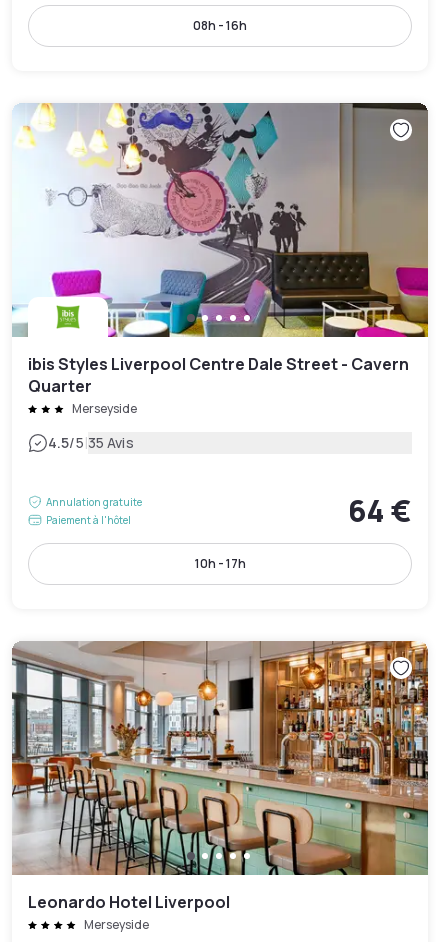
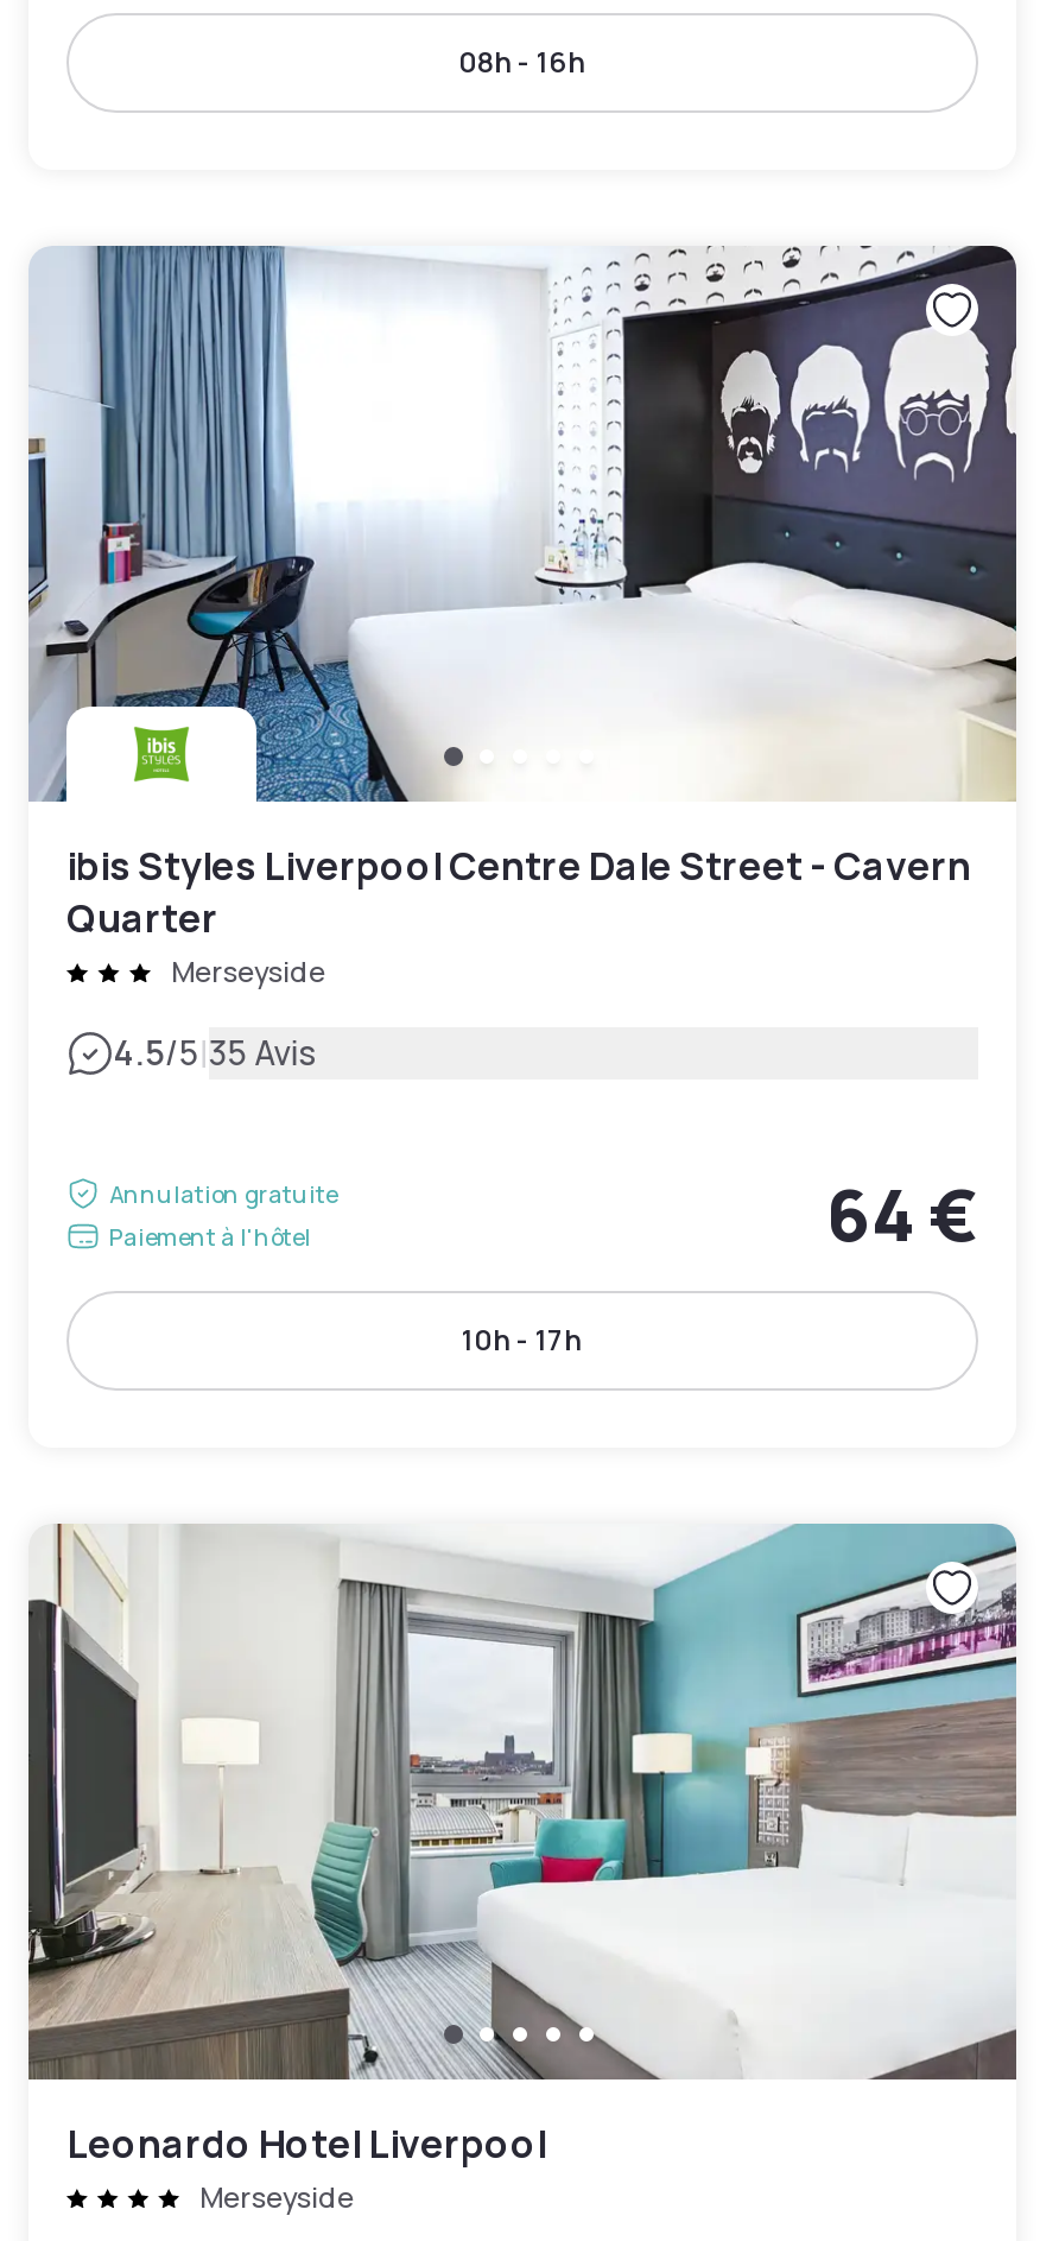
- [image]
+ [image]

- [image]
+ [image]
